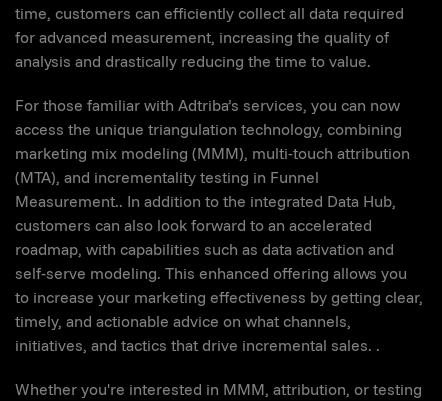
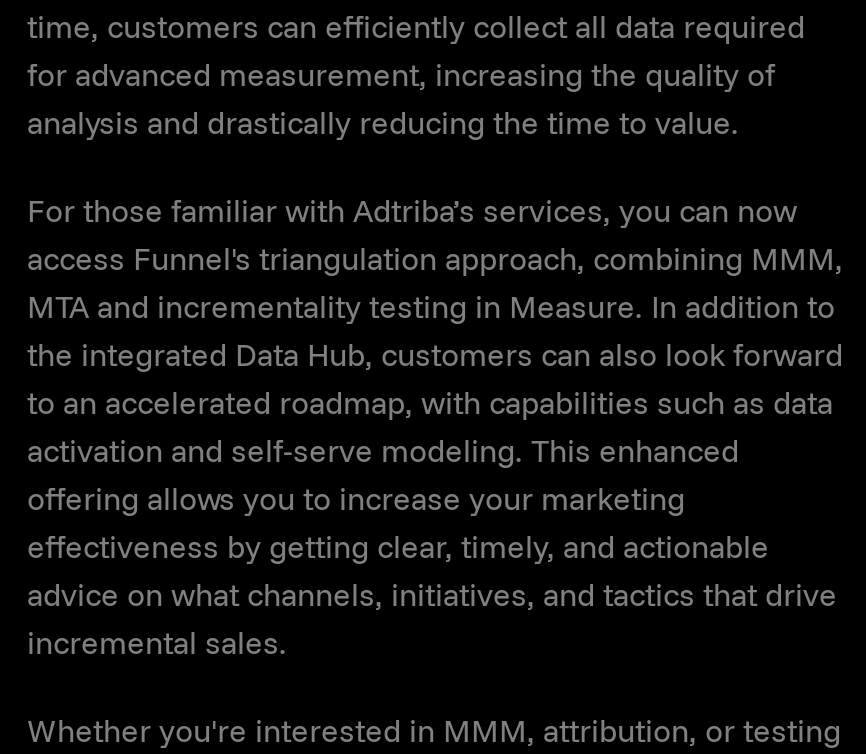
- access the unique triangulation technology, combining
- marketing mix modeling (MMM), multi-touch attribution
- (MTA), and incrementality testing in Funnel
- Measurement.. In addition to the integrated Data Hub,
- customers can also look forward to an accelerated
- roadmap, with capabilities such as data activation and
- self-serve modeling. This enhanced offering allows you
- to increase your marketing effectiveness by getting clear,
- timely, and actionable advice on what channels,
- initiatives, and tactics that drive incremental sales. .
+ access Funnel's triangulation approach, combining MMM,
+ MTA and incrementality testing in Measure. In addition to
+ the integrated Data Hub, customers can also look forward
+ to an accelerated roadmap, with capabilities such as data
+ activation and self-serve modeling. This enhanced
+ offering allows you to increase your marketing
+ effectiveness by getting clear, timely, and actionable
+ advice on what channels, initiatives, and tactics that drive
+ incremental sales.
